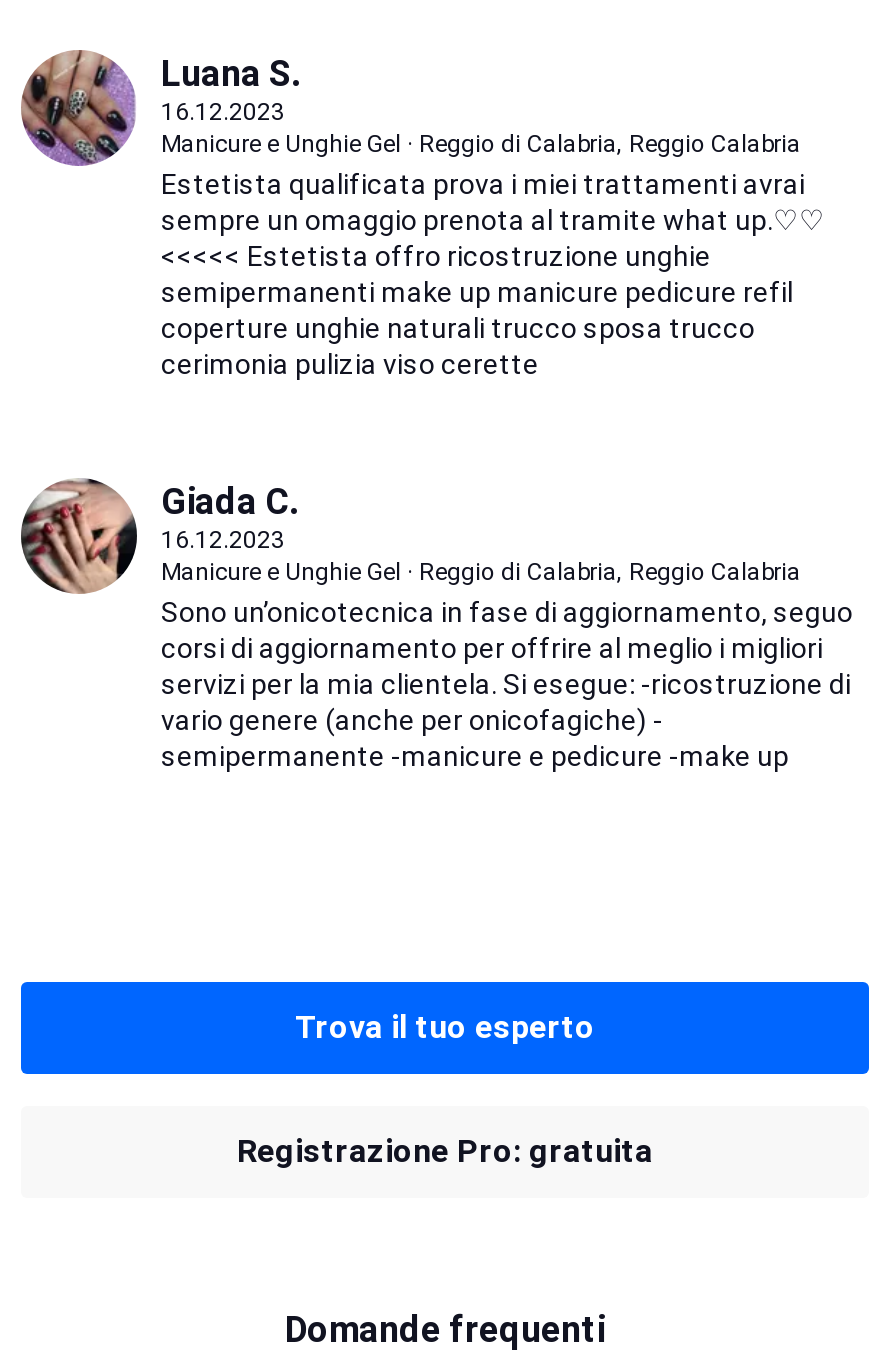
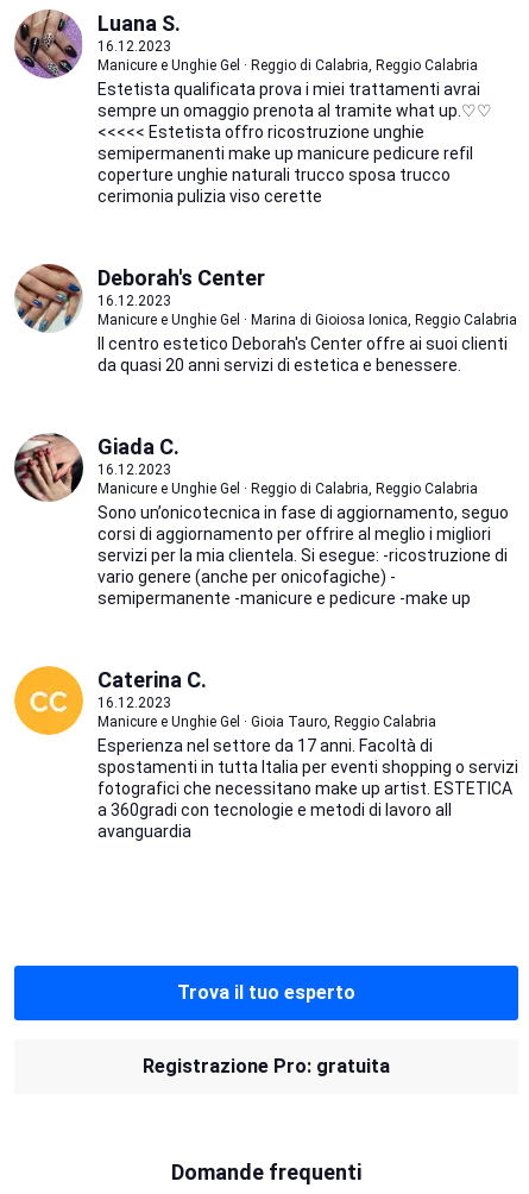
+ [image]
+ Deborah's Center
+ 16.12.2023
+ Manicure e Unghie Gel · Marina di Gioiosa Ionica, Reggio Calabria
+ Il centro estetico Deborah's Center offre ai suoi clienti
+ da quasi 20 anni servizi di estetica e benessere.

+ [image]
+ Caterina C.
+ 16.12.2023
+ Manicure e Unghie Gel · Gioia Tauro, Reggio Calabria
+ Esperienza nel settore da 17 anni. Facoltà di
+ spostamenti in tutta Italia per eventi shopping o servizi
+ fotografici che necessitano make up artist. ESTETICA
+ a 360gradi con tecnologie e metodi di lavoro all
+ avanguardia
